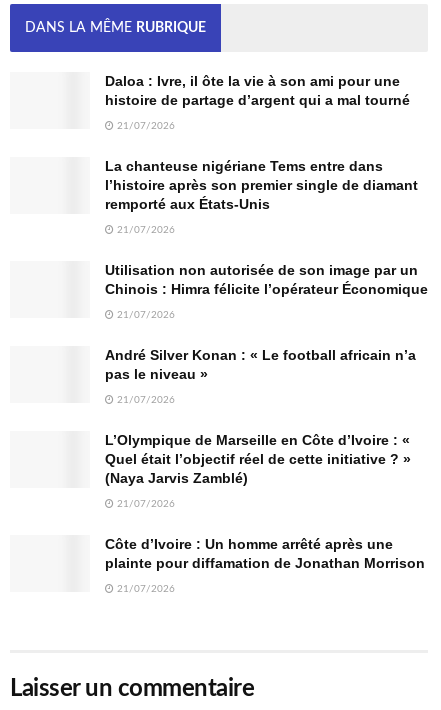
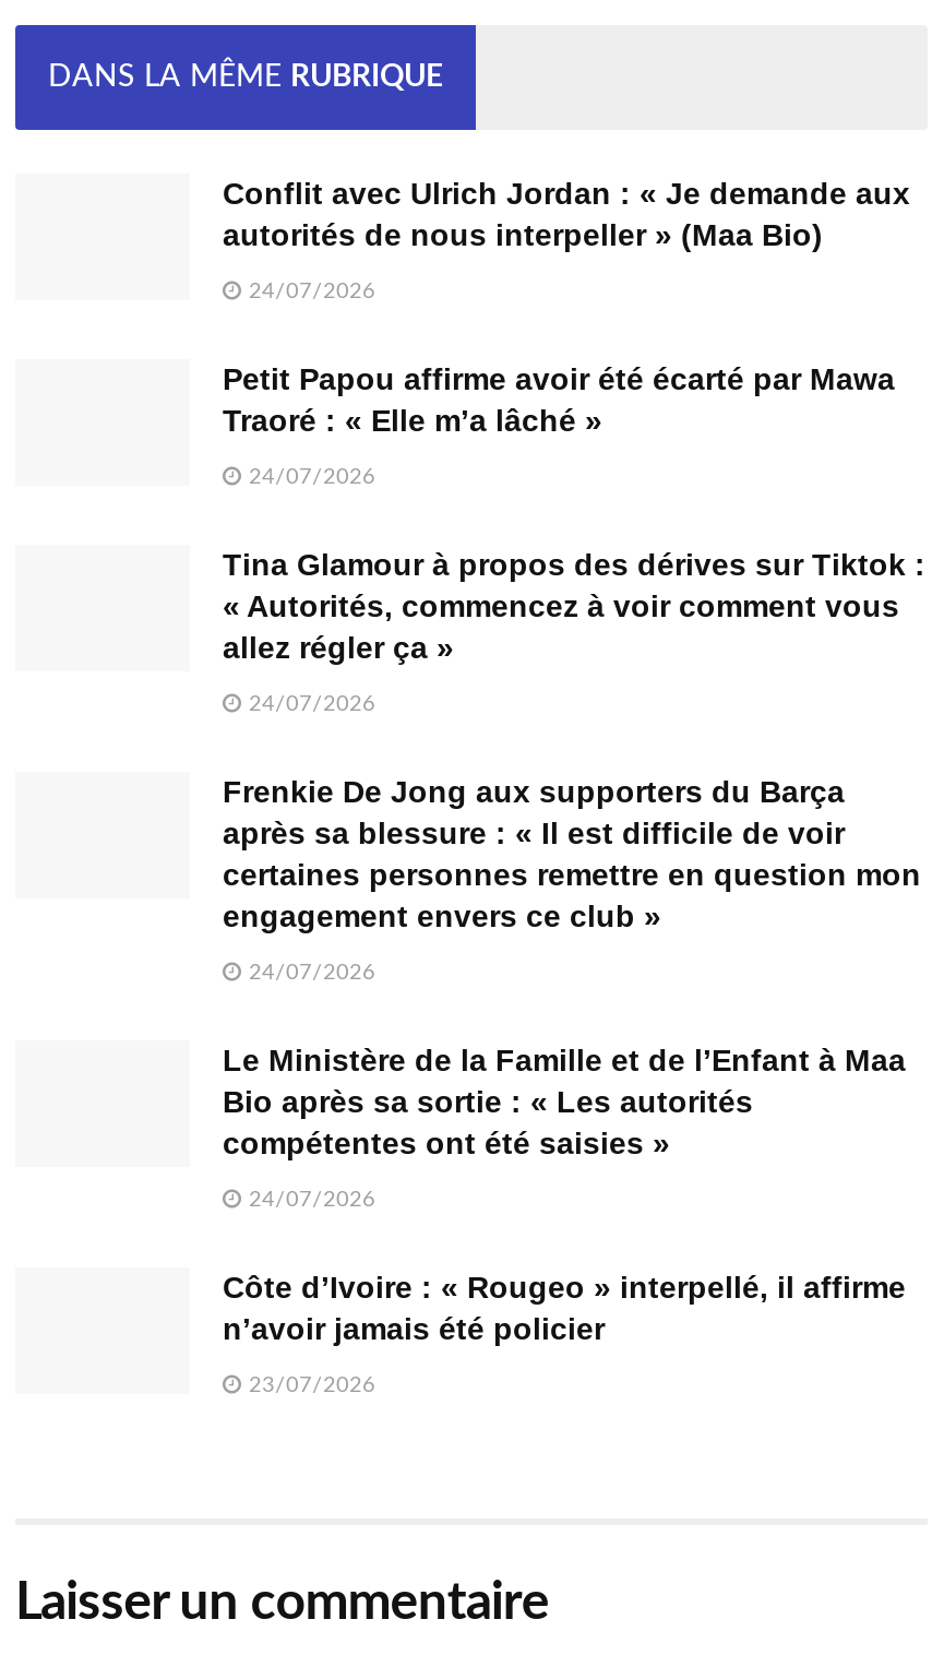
- Daloa : Ivre, il ôte la vie à son ami pour une
- histoire de partage d’argent qui a mal tourné
+ Conflit avec Ulrich Jordan : « Je demande aux
+ autorités de nous interpeller » (Maa Bio)

- 21/07/2026
+ 24/07/2026

- La chanteuse nigériane Tems entre dans
- l’histoire après son premier single de diamant
- remporté aux États-Unis
+ Petit Papou affirme avoir été écarté par Mawa
+ Traoré : « Elle m’a lâché »

- 21/07/2026
+ 24/07/2026

- Utilisation non autorisée de son image par un
- Chinois : Himra félicite l’opérateur Économique
+ Tina Glamour à propos des dérives sur Tiktok :
+ « Autorités, commencez à voir comment vous
+ allez régler ça »

- 21/07/2026
+ 24/07/2026

- André Silver Konan : « Le football africain n’a
- pas le niveau »
+ Frenkie De Jong aux supporters du Barça
+ après sa blessure : « Il est difficile de voir
+ certaines personnes remettre en question mon
+ engagement envers ce club »

- 21/07/2026
+ 24/07/2026

- L’Olympique de Marseille en Côte d’Ivoire : «
- Quel était l’objectif réel de cette initiative ? »
- (Naya Jarvis Zamblé)
+ Le Ministère de la Famille et de l’Enfant à Maa
+ Bio après sa sortie : « Les autorités
+ compétentes ont été saisies »

- 21/07/2026
+ 24/07/2026

- Côte d’Ivoire : Un homme arrêté après une
- plainte pour diffamation de Jonathan Morrison
+ Côte d’Ivoire : « Rougeo » interpellé, il affirme
+ n’avoir jamais été policier

- 21/07/2026
+ 23/07/2026
